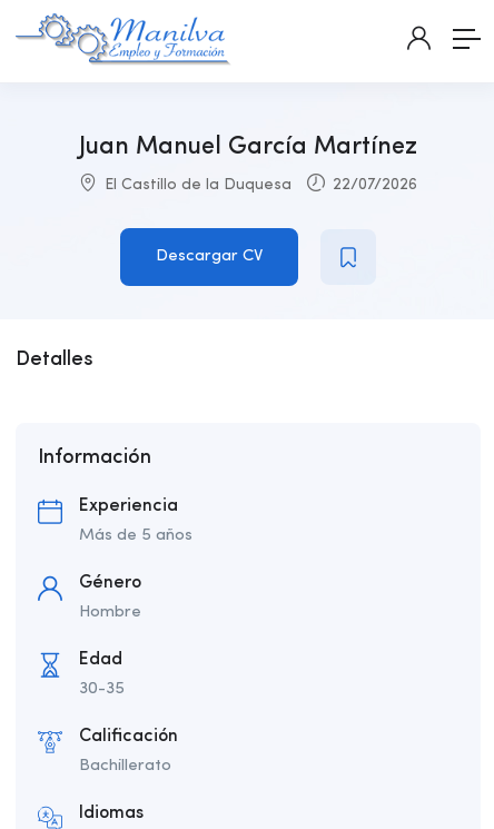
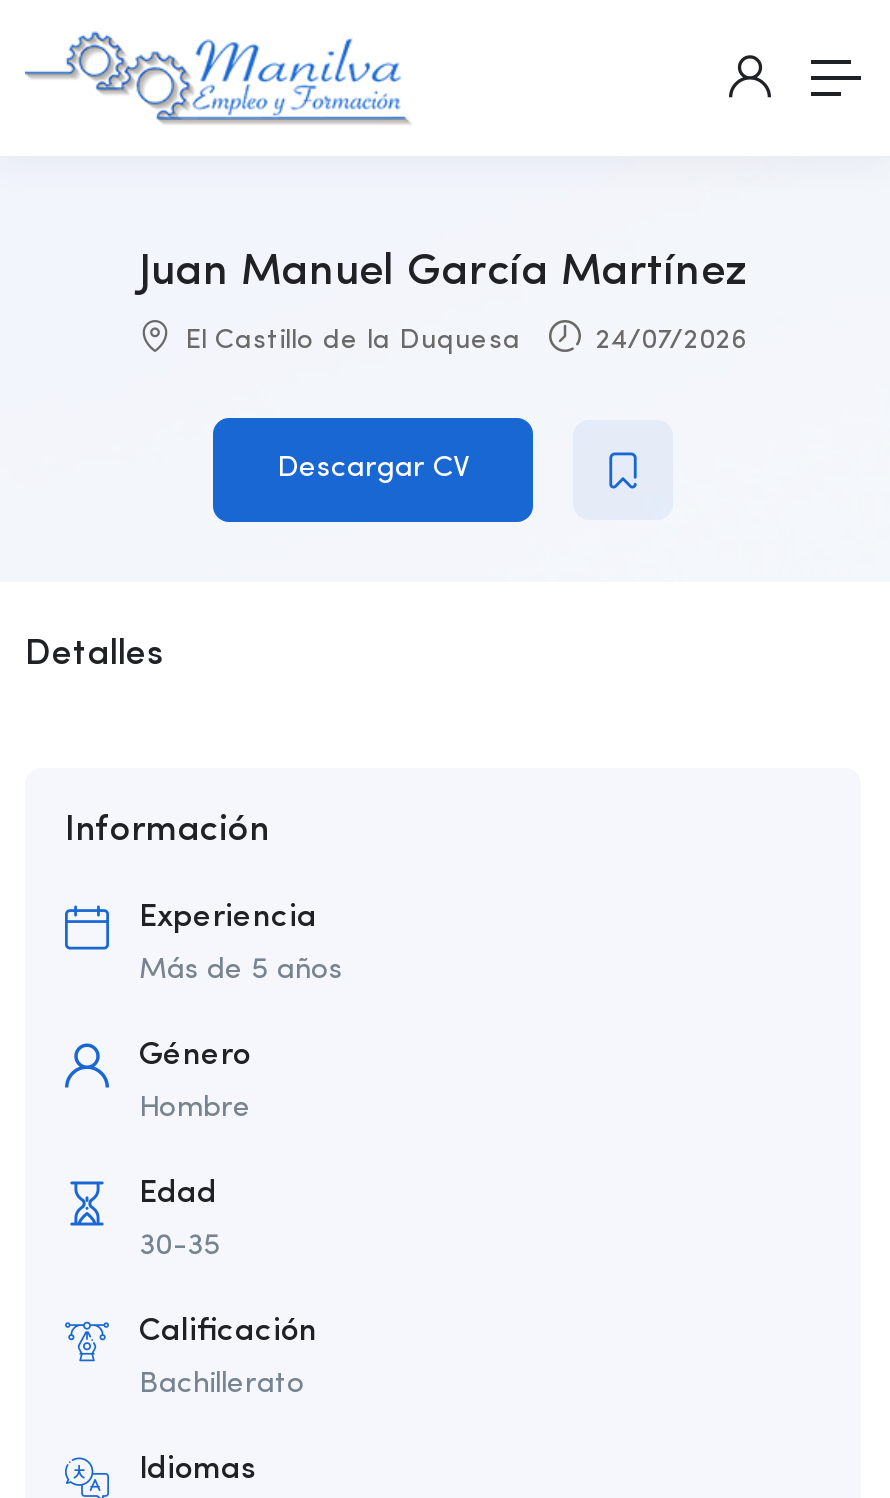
- 22/07/2026
+ 24/07/2026
